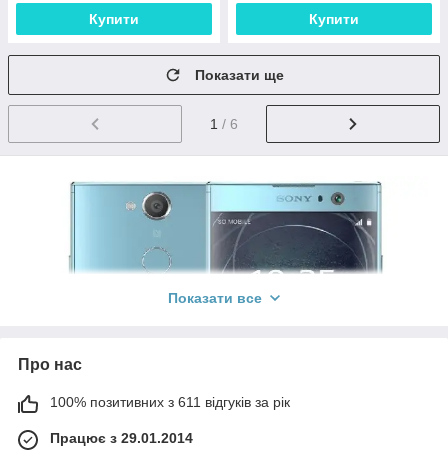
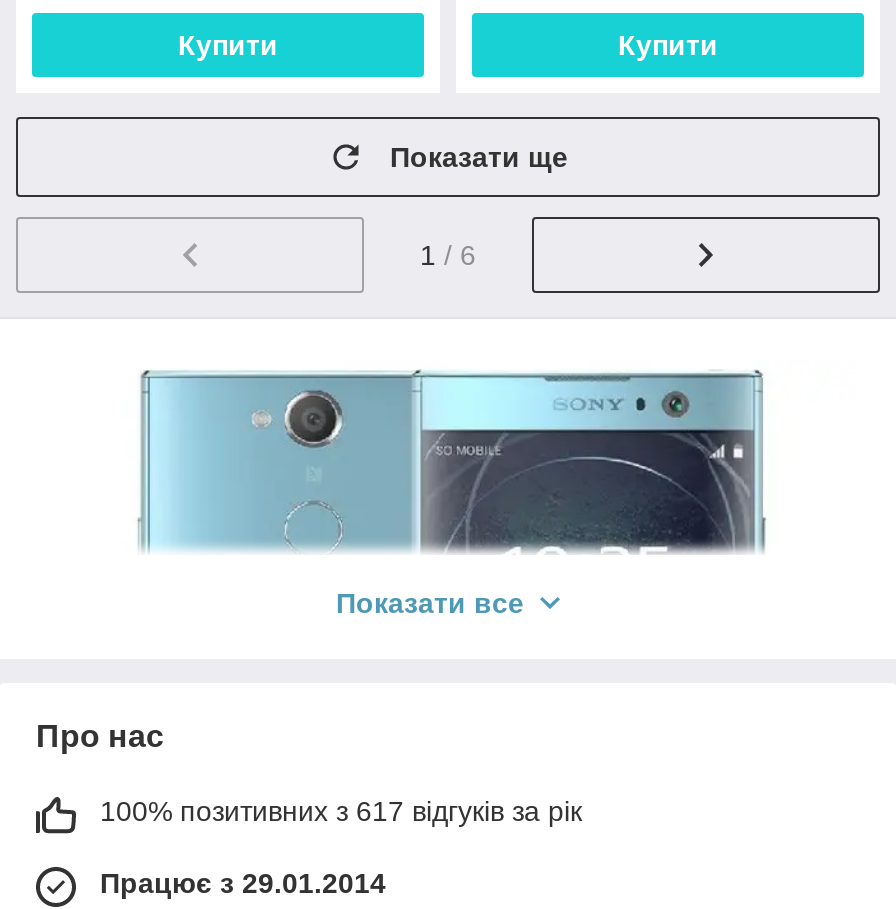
- 100% позитивних з 611 відгуків за рік
+ 100% позитивних з 617 відгуків за рік
